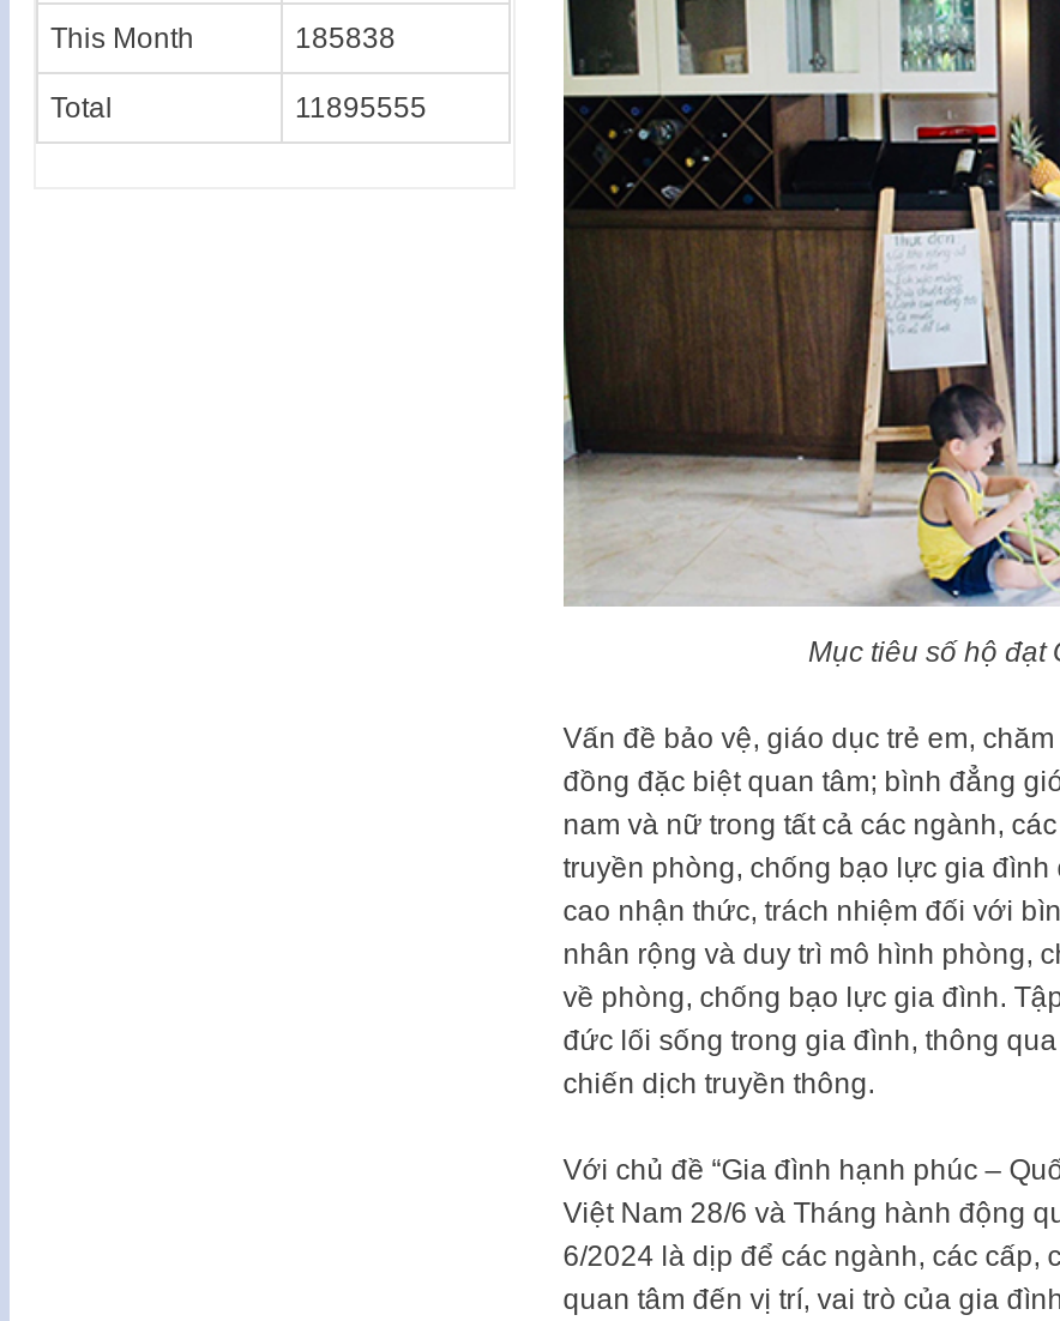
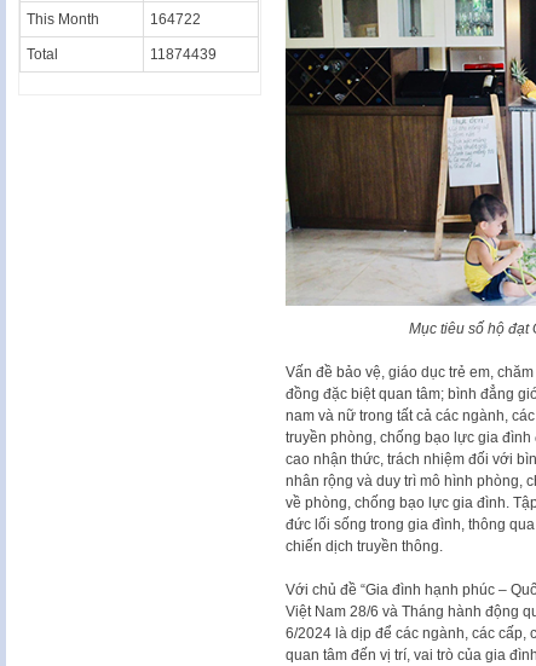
- 185838
+ 164722

- 11895555
+ 11874439
